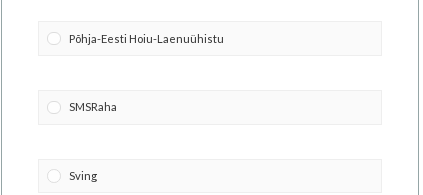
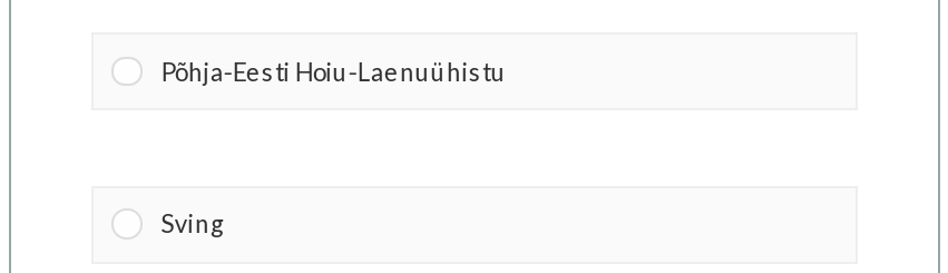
- SMSRaha
